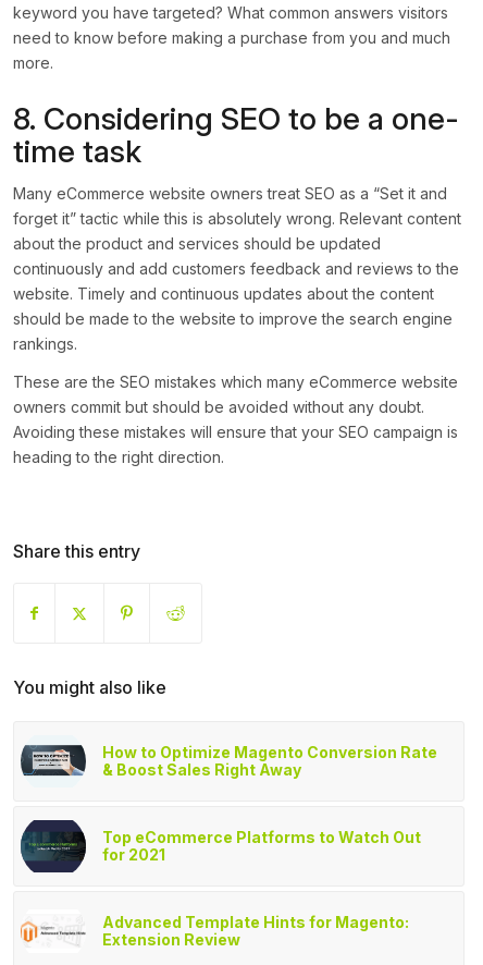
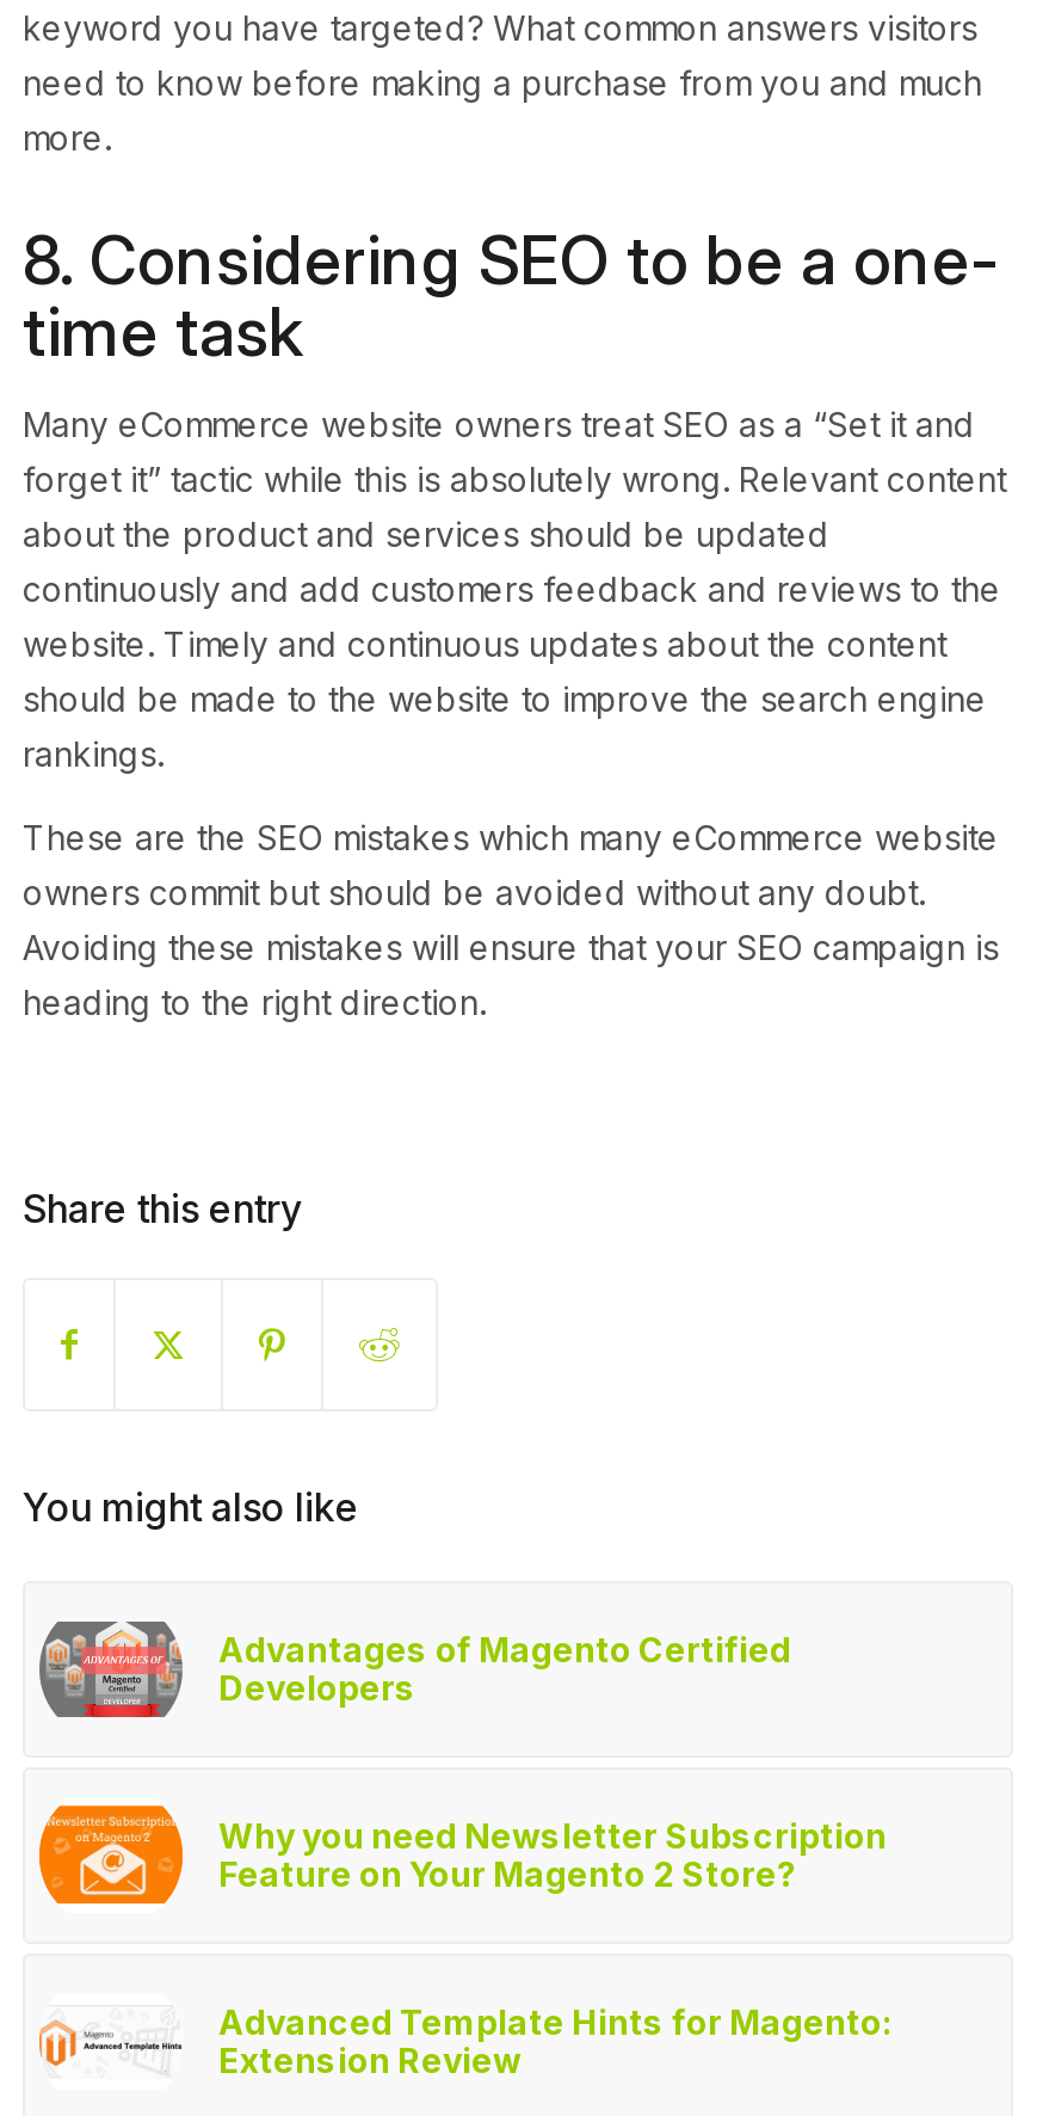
- [image]
- How to Optimize Magento Conversion Rate
- & Boost Sales Right Away
+ [image]
+ Advantages of Magento Certified
+ Developers

- [image]
- Top eCommerce Platforms to Watch Out
- for 2021
+ [image]
+ Why you need Newsletter Subscription
+ Feature on Your Magento 2 Store?
